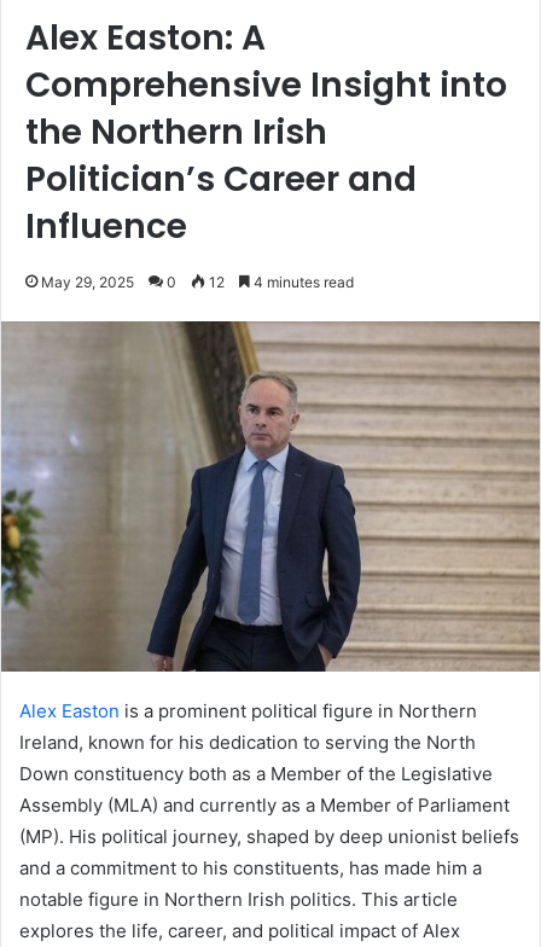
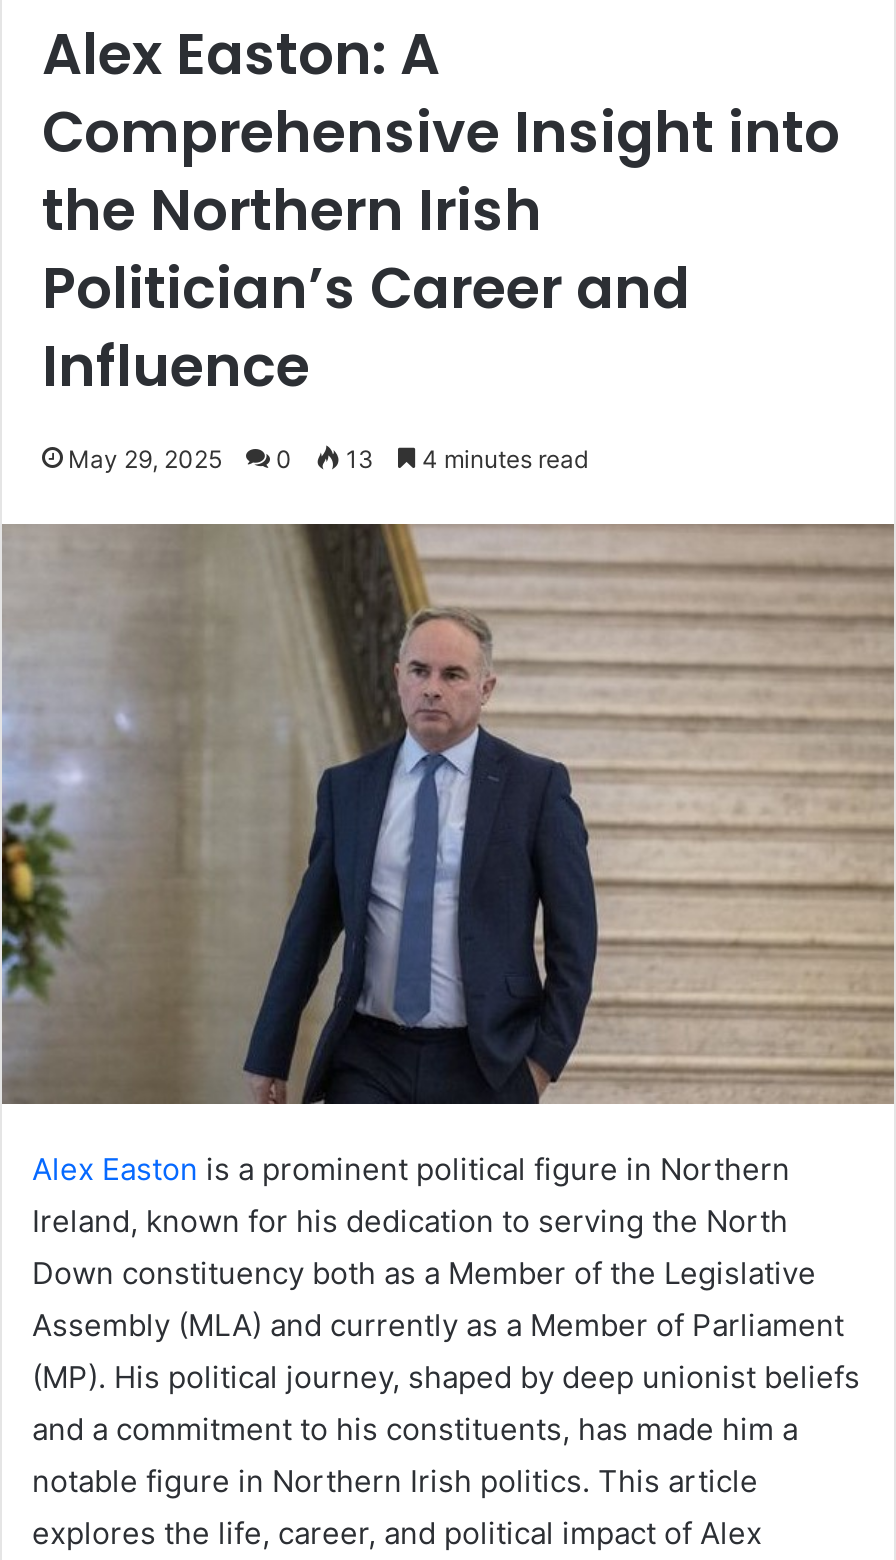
- May 29, 2025 0 12 4 minutes read
+ May 29, 2025 0 13 4 minutes read
